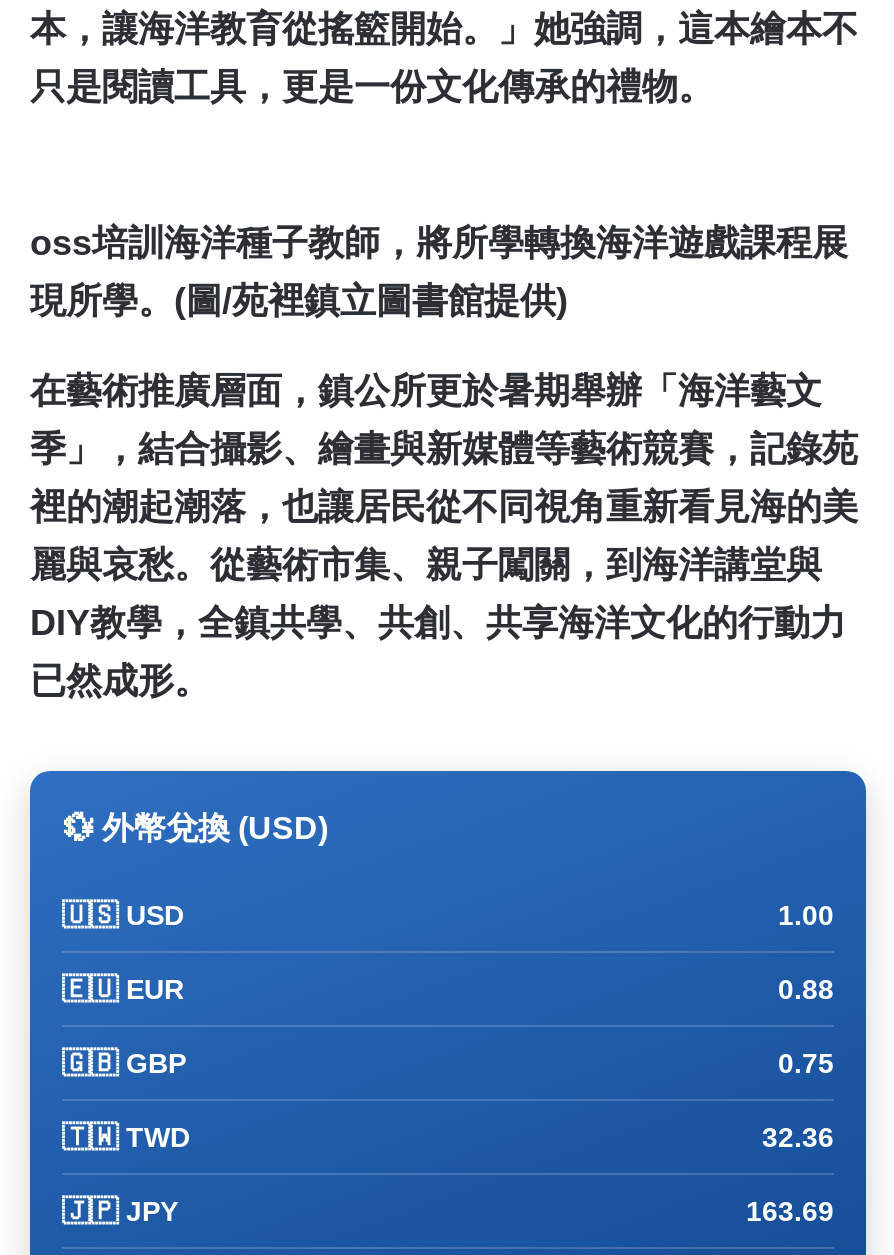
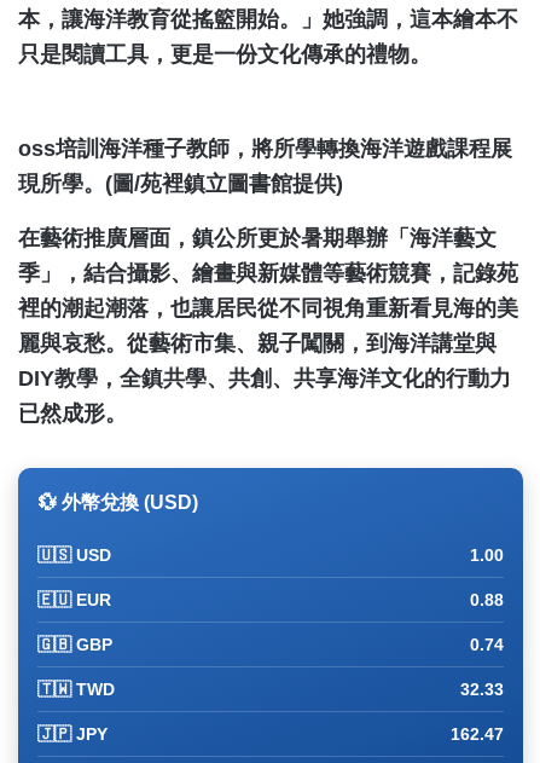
- 0.75
+ 0.74

- 32.36
+ 32.33

- 163.69
+ 162.47
